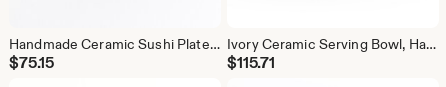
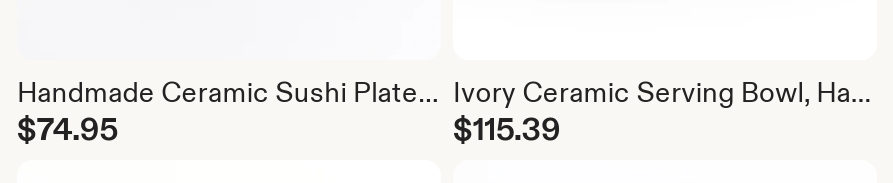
- $75.15
+ $74.95

- $115.71
+ $115.39
